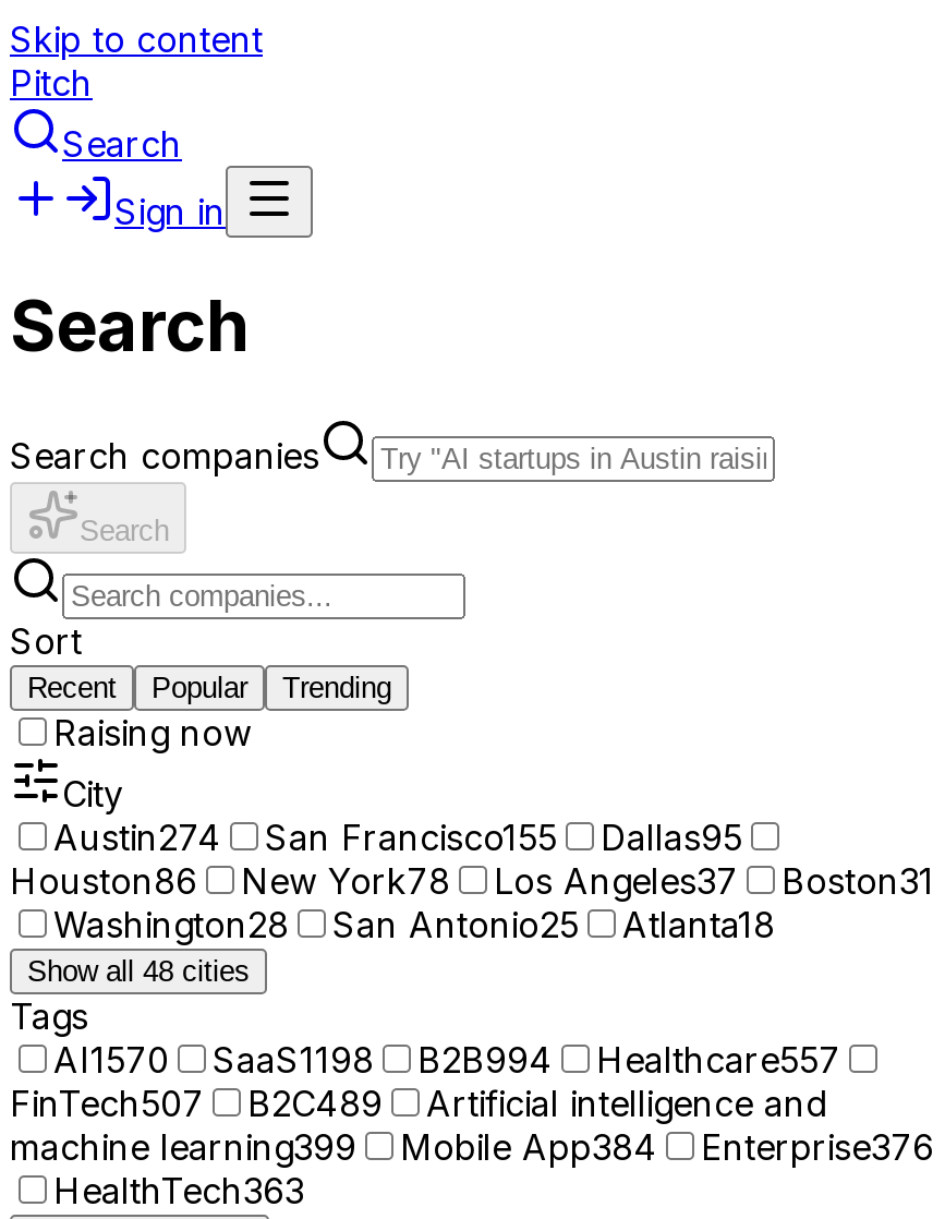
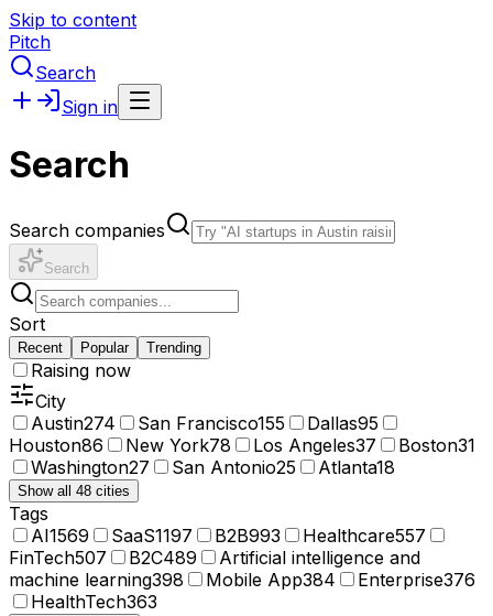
- Washington28 San Antonio25 Atlanta18
+ Washington27 San Antonio25 Atlanta18

- AI1570
+ AI1569

- SaaS1198
+ SaaS1197

- B2B994
+ B2B993

- machine learning399
+ machine learning398
